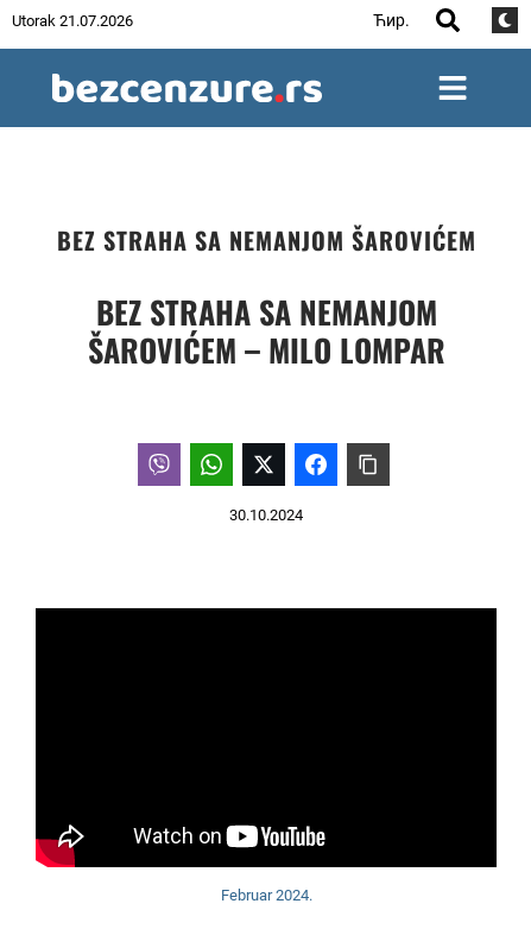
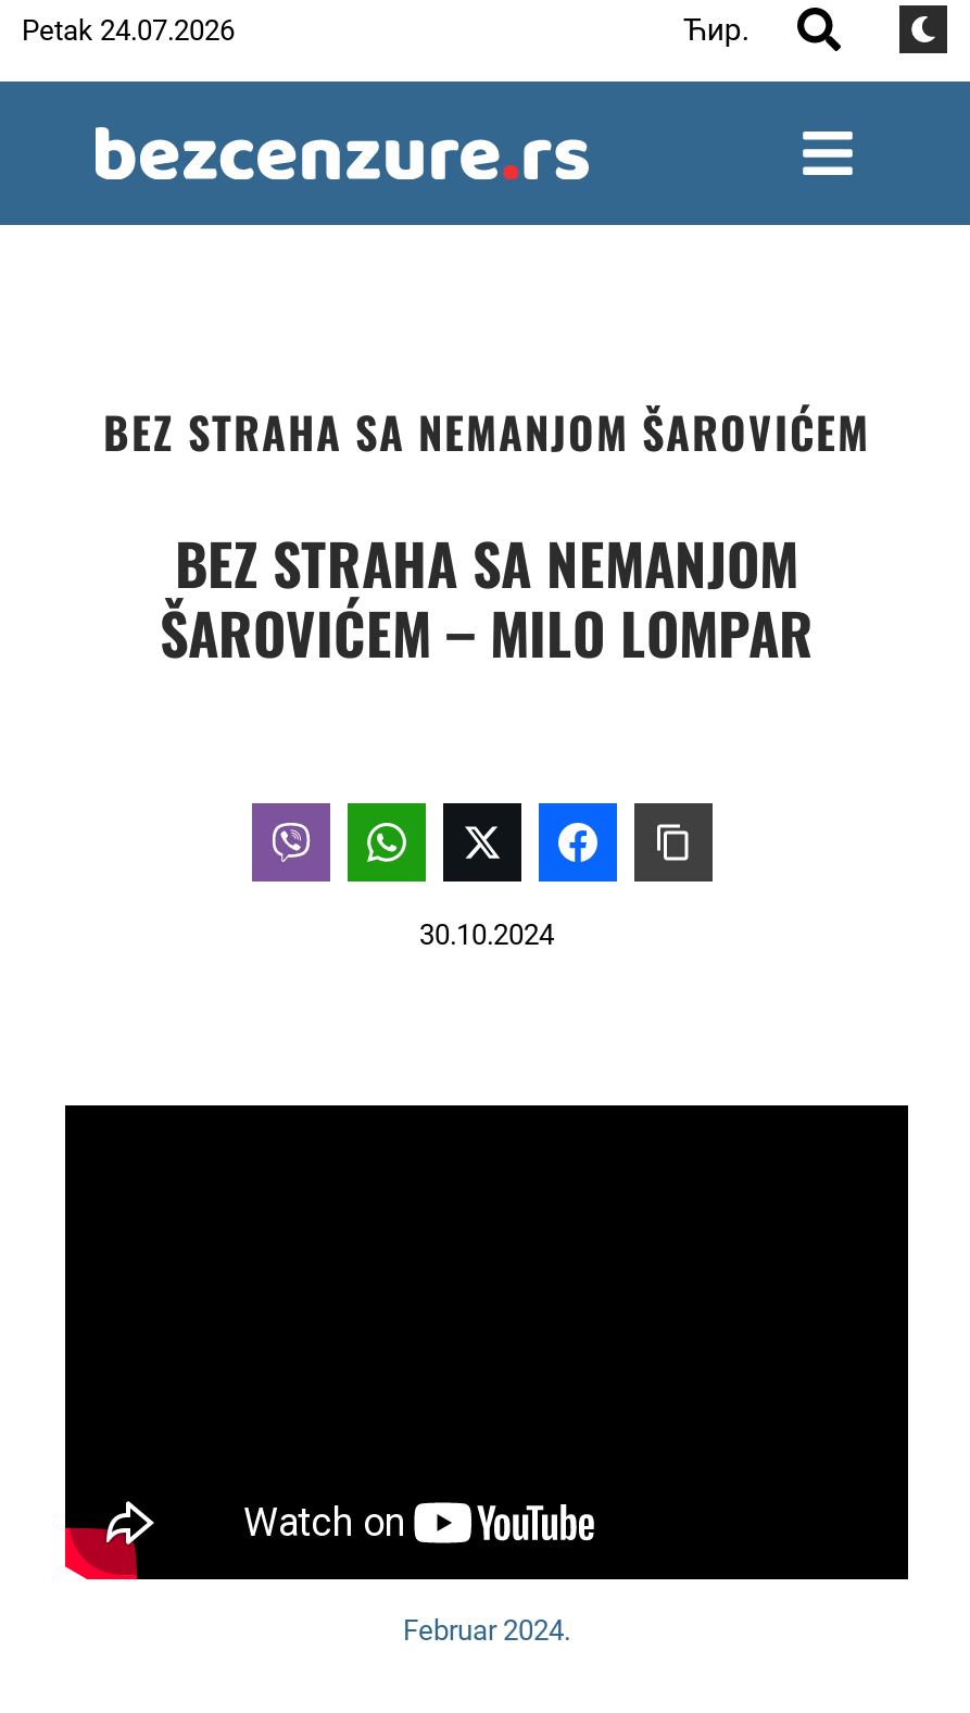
- Utorak 21.07.2026
+ Petak 24.07.2026
